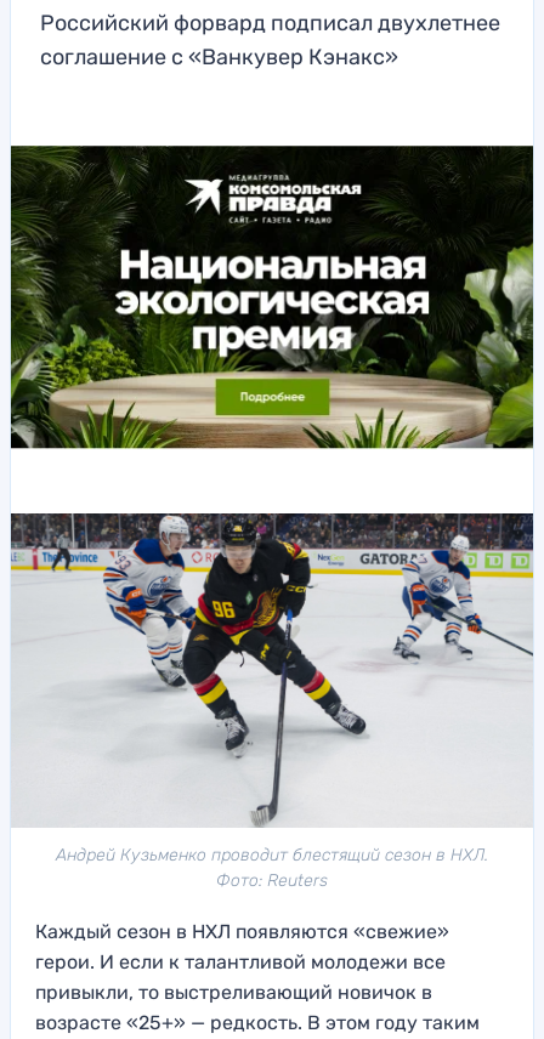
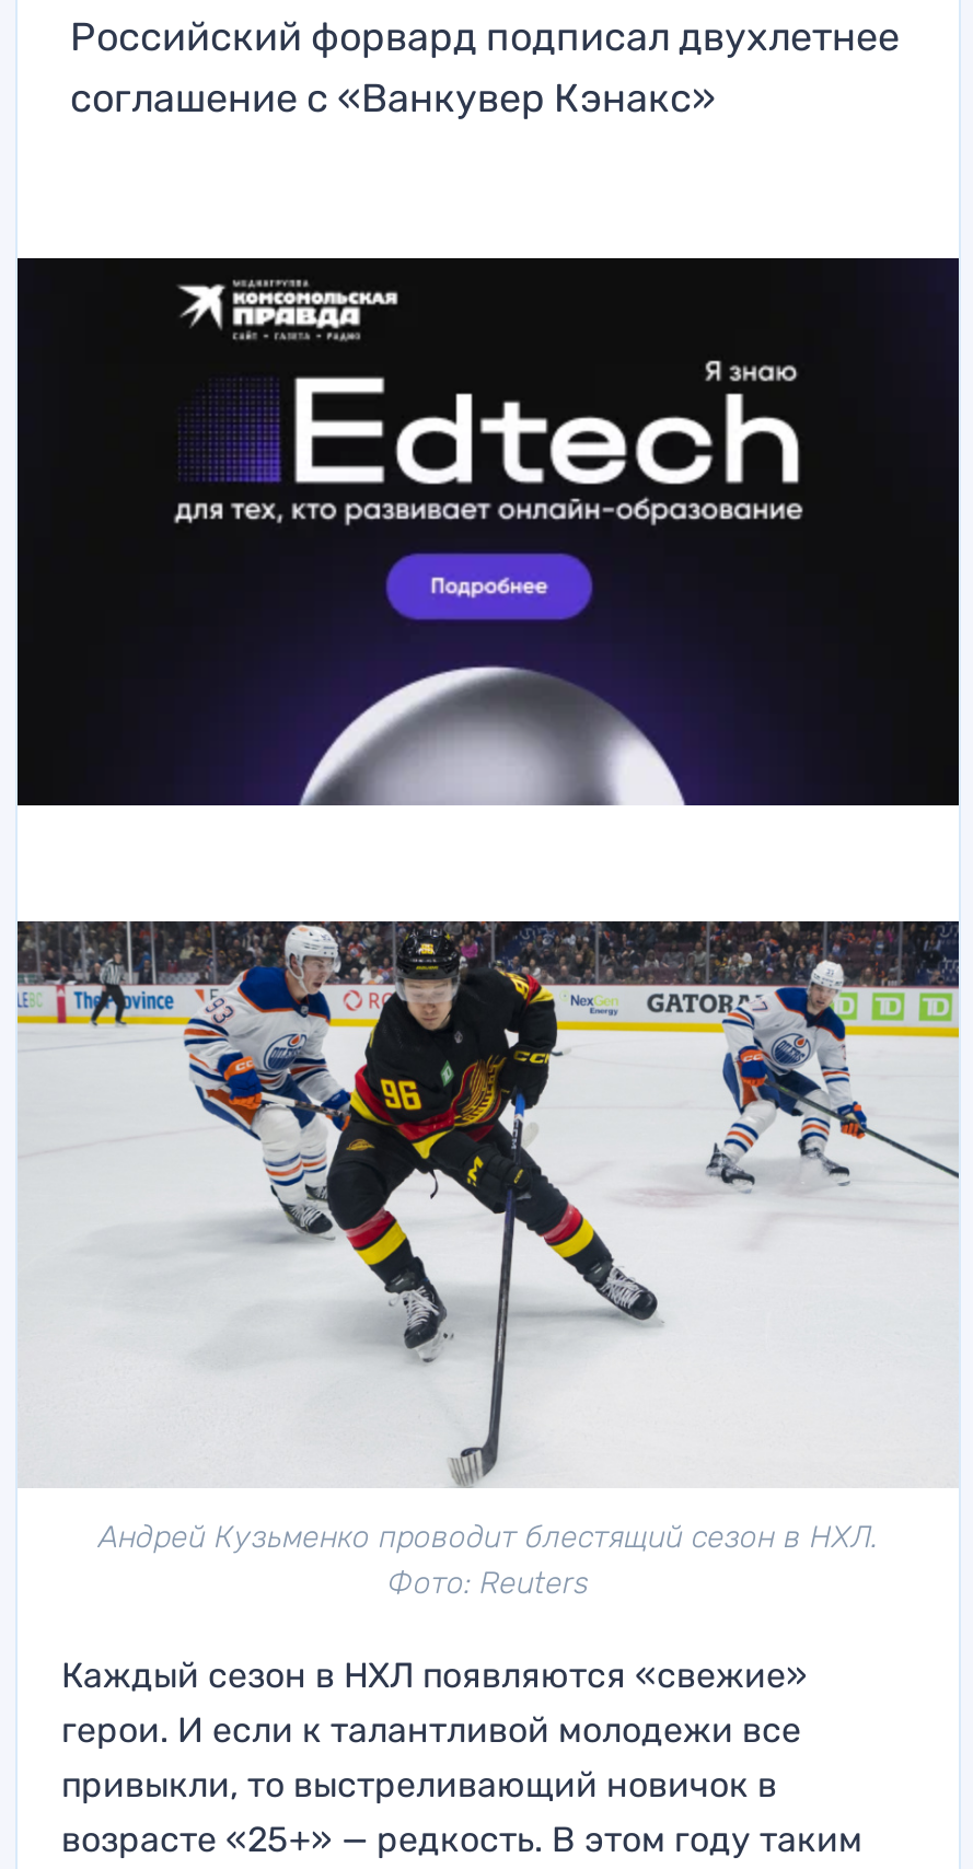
- [image]
+ [image]
